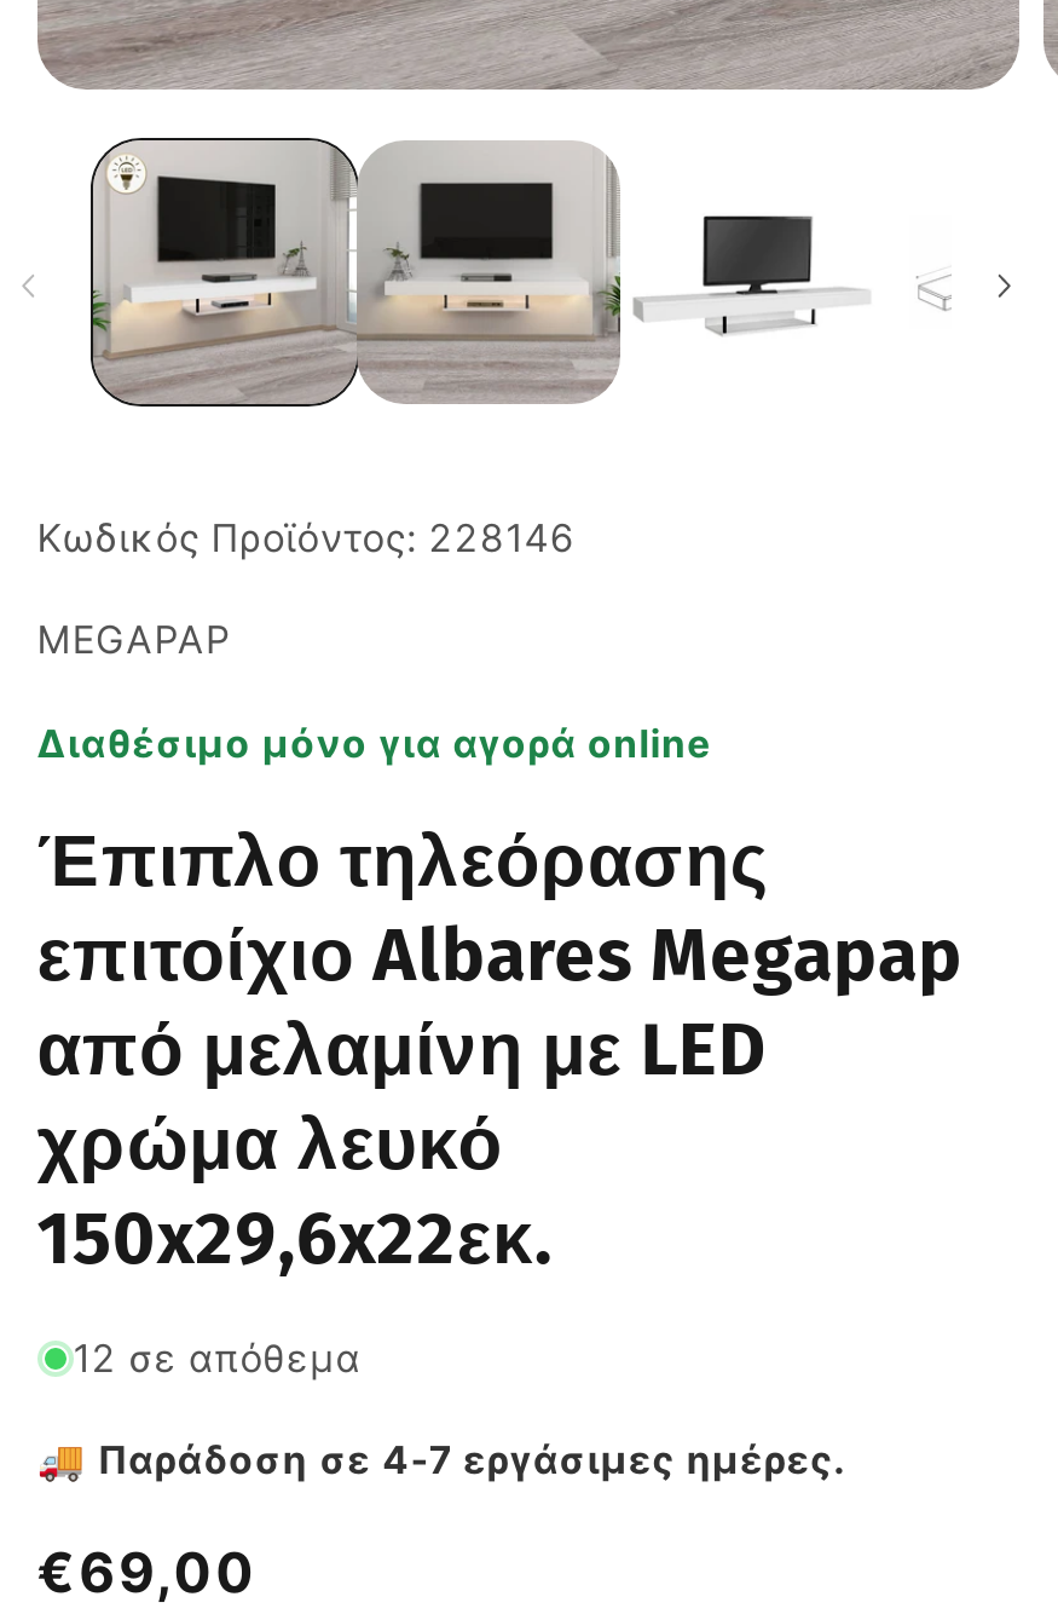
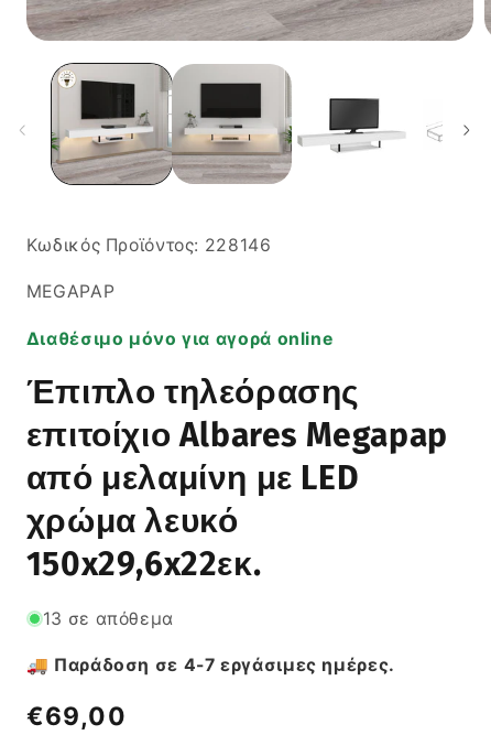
- 12 σε απόθεμα
+ 13 σε απόθεμα
